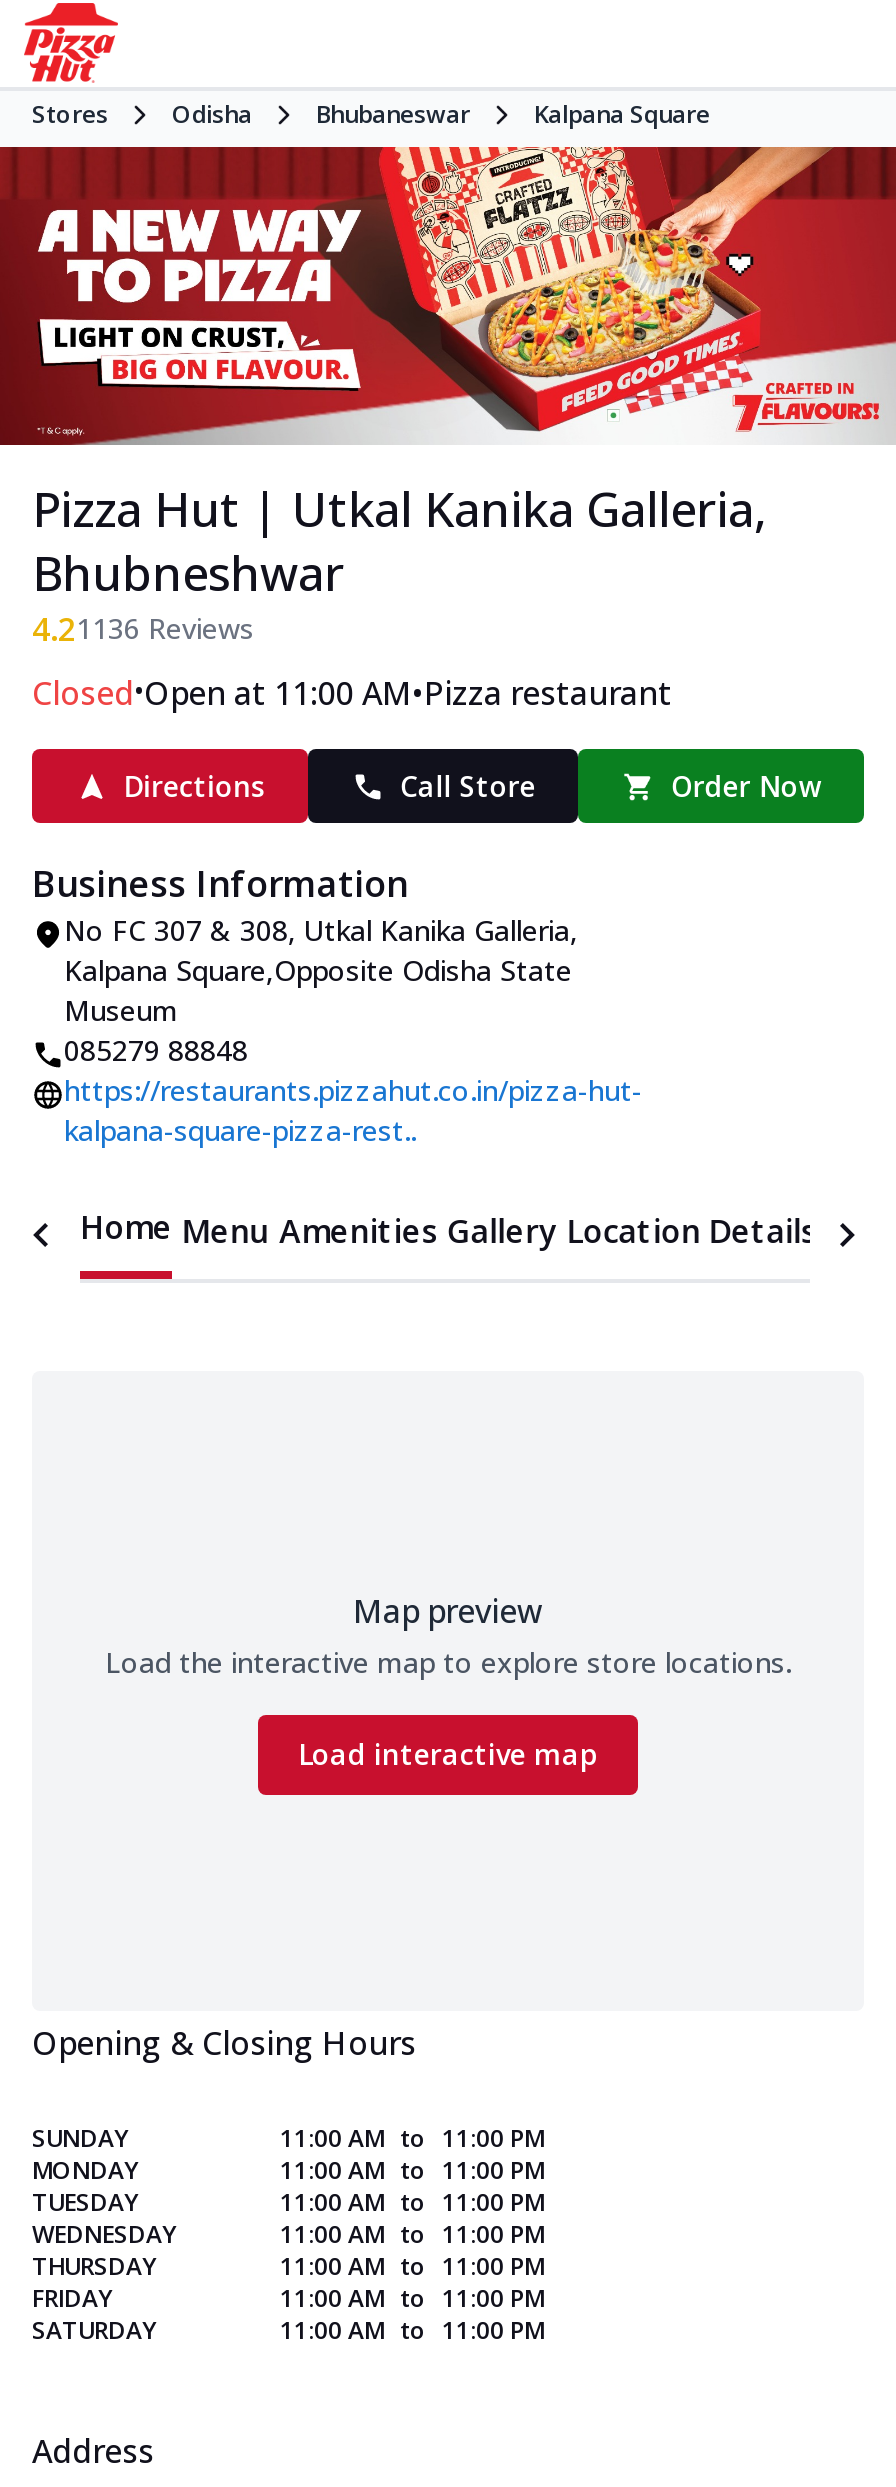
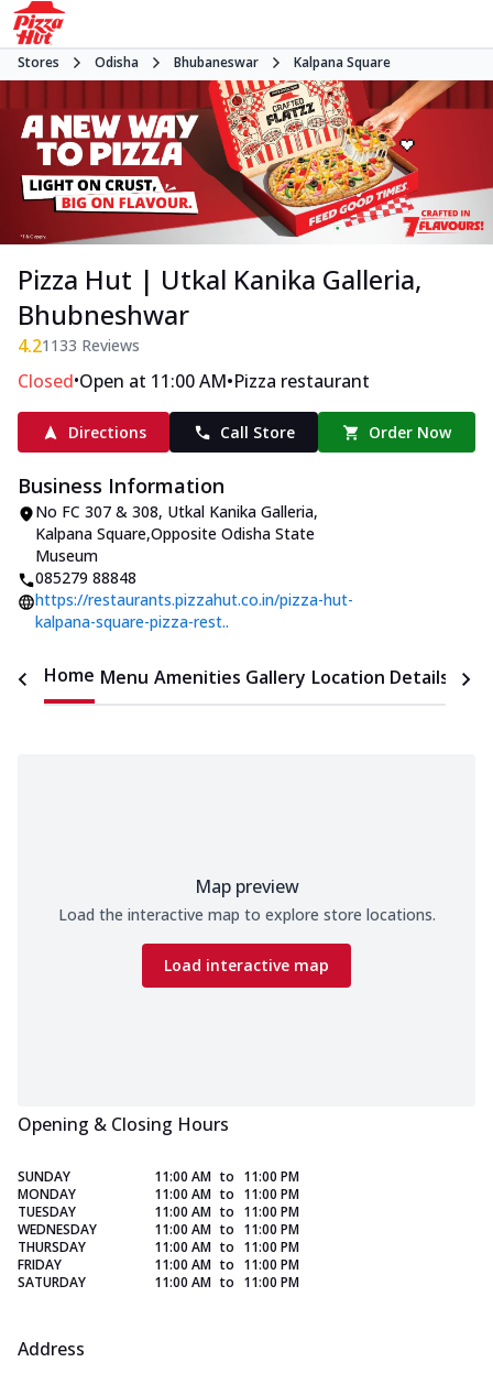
- 4.21136 Reviews
+ 4.21133 Reviews
